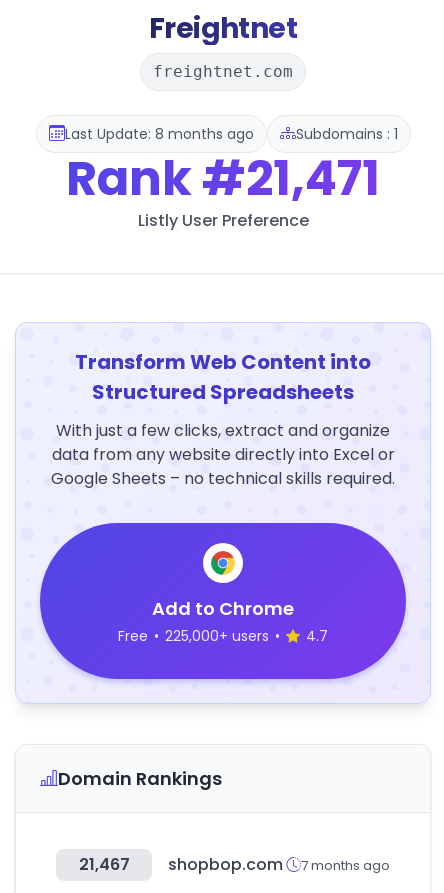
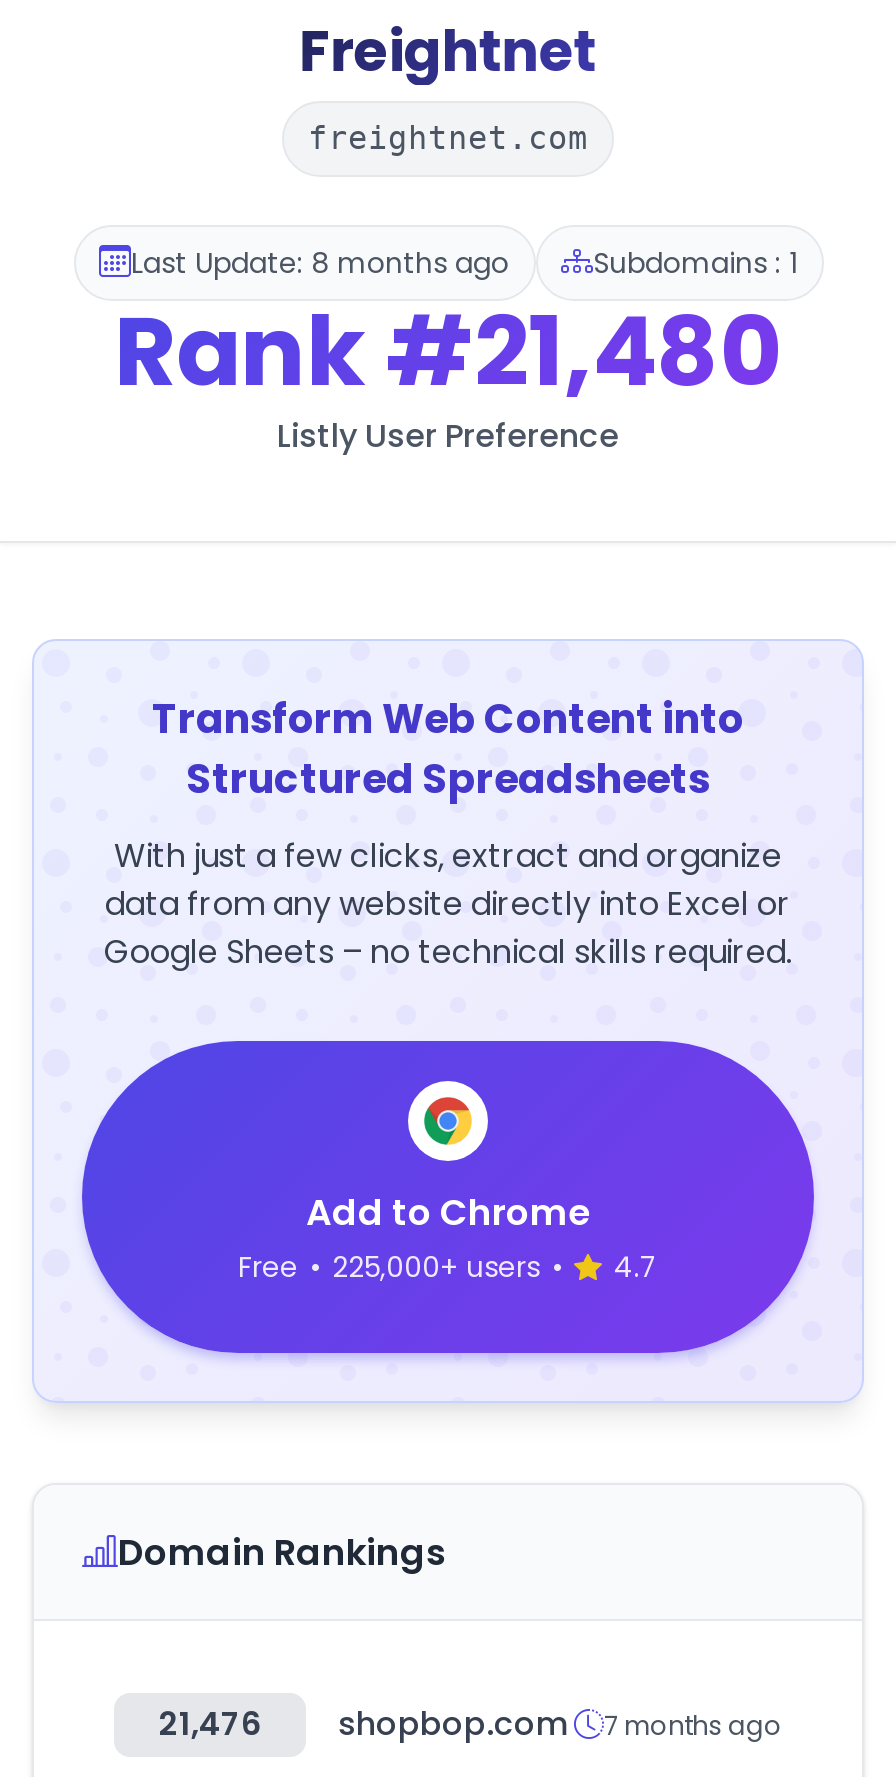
- Rank #21,471
+ Rank #21,480

- 21,467 shopbop.com 7 months ago
+ 21,476 shopbop.com 7 months ago
